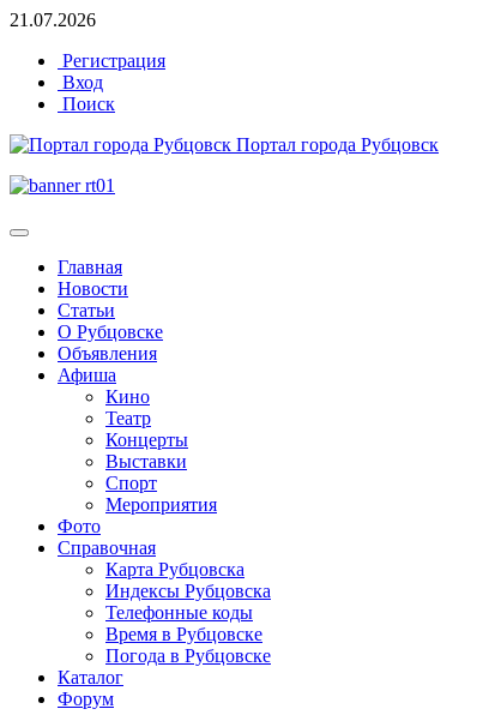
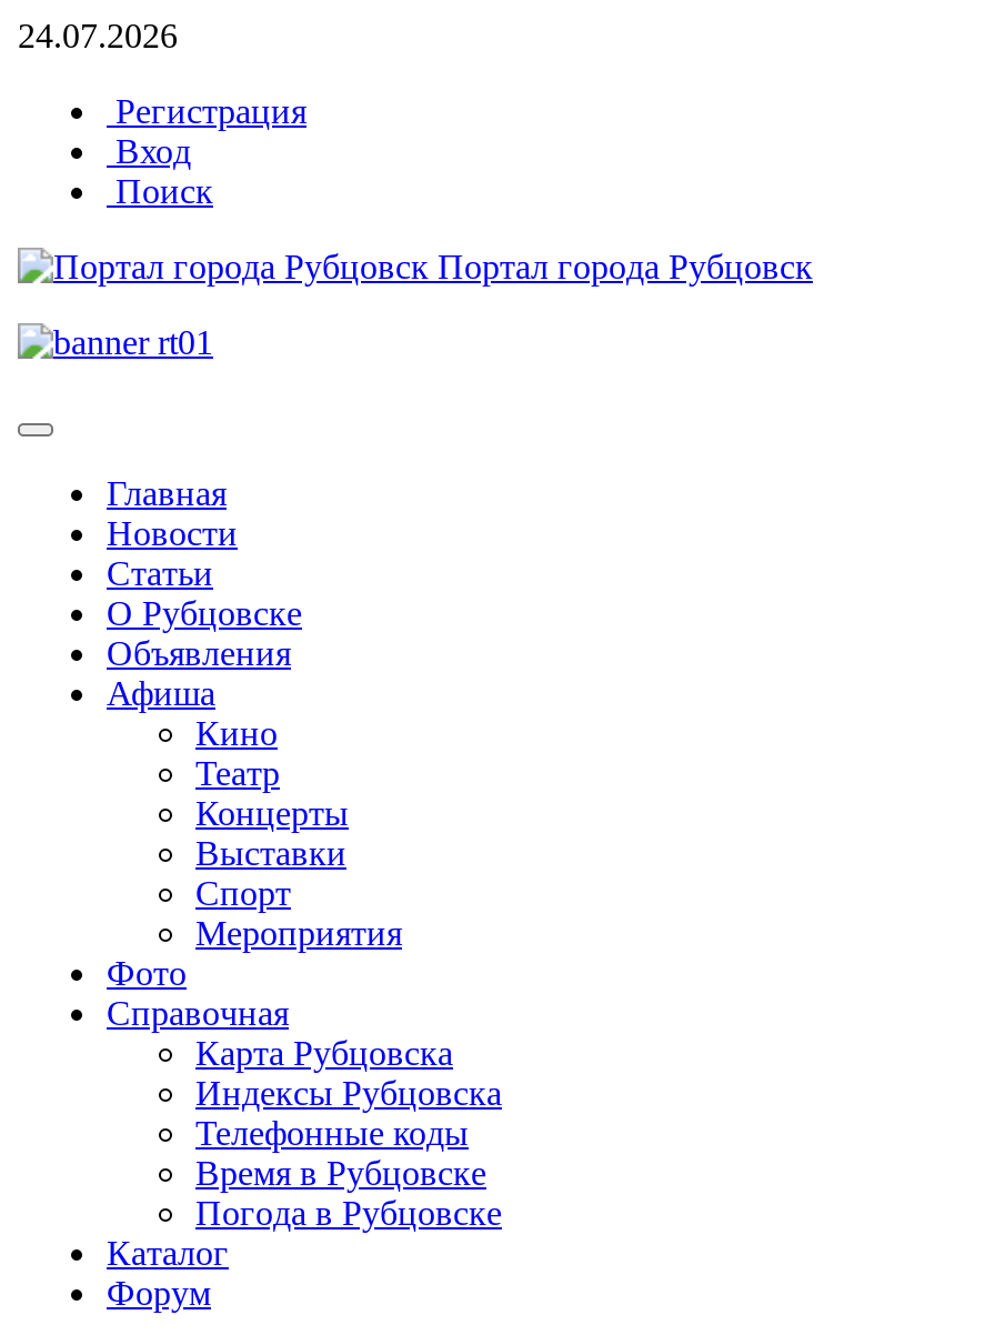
- 21.07.2026
+ 24.07.2026
